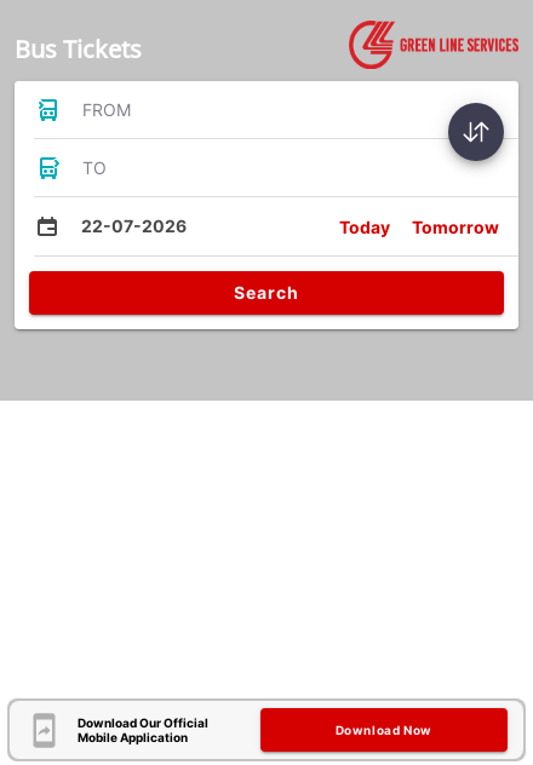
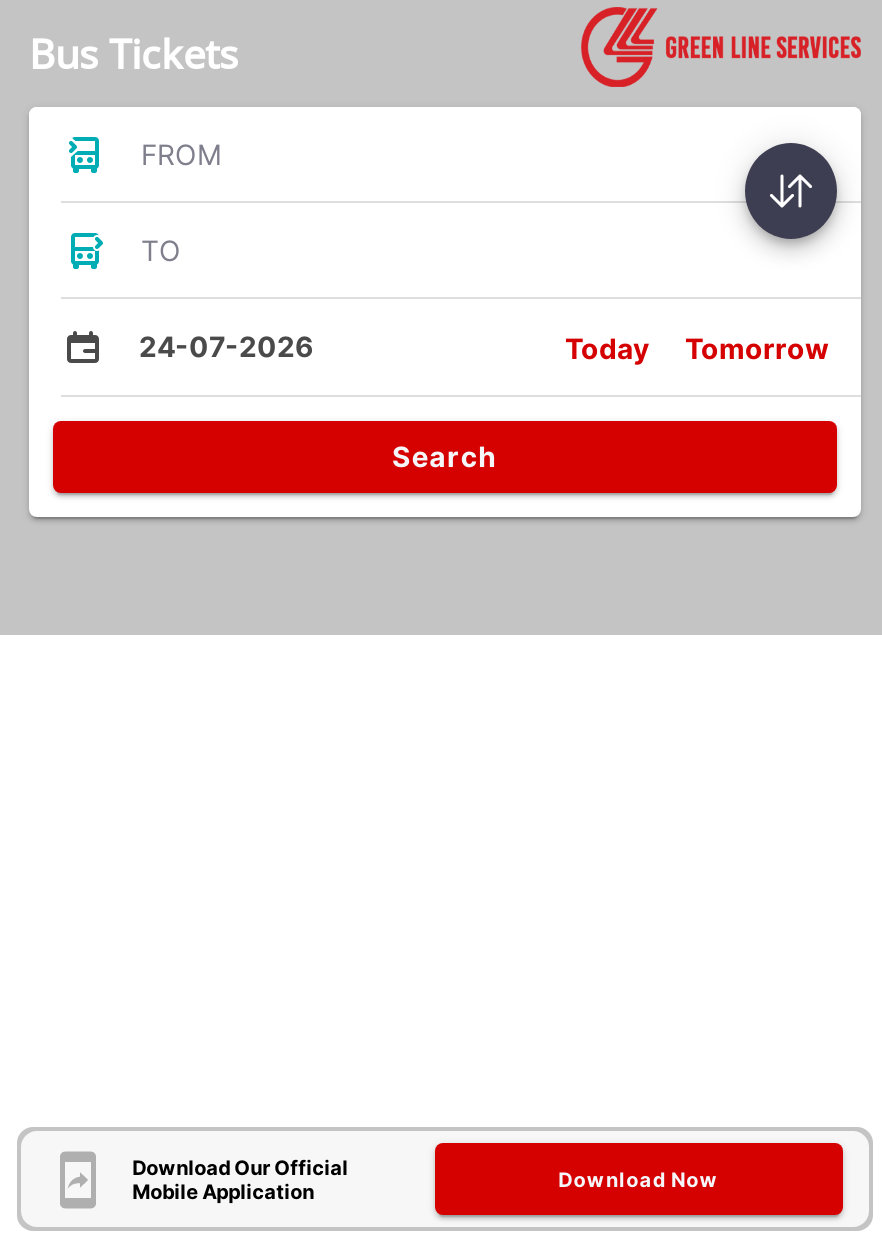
- 22-07-2026
+ 24-07-2026
